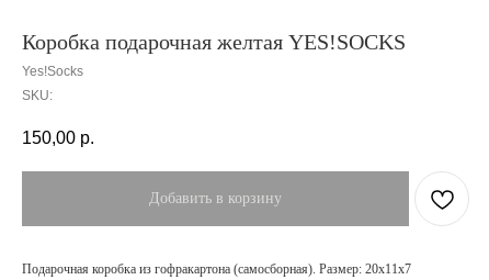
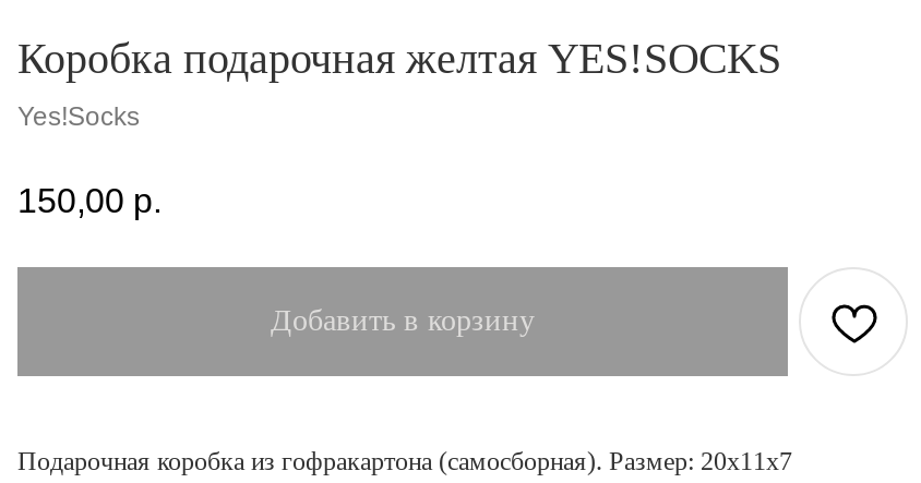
- SKU:
